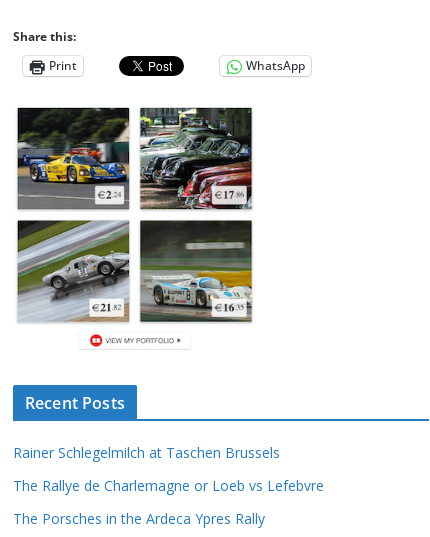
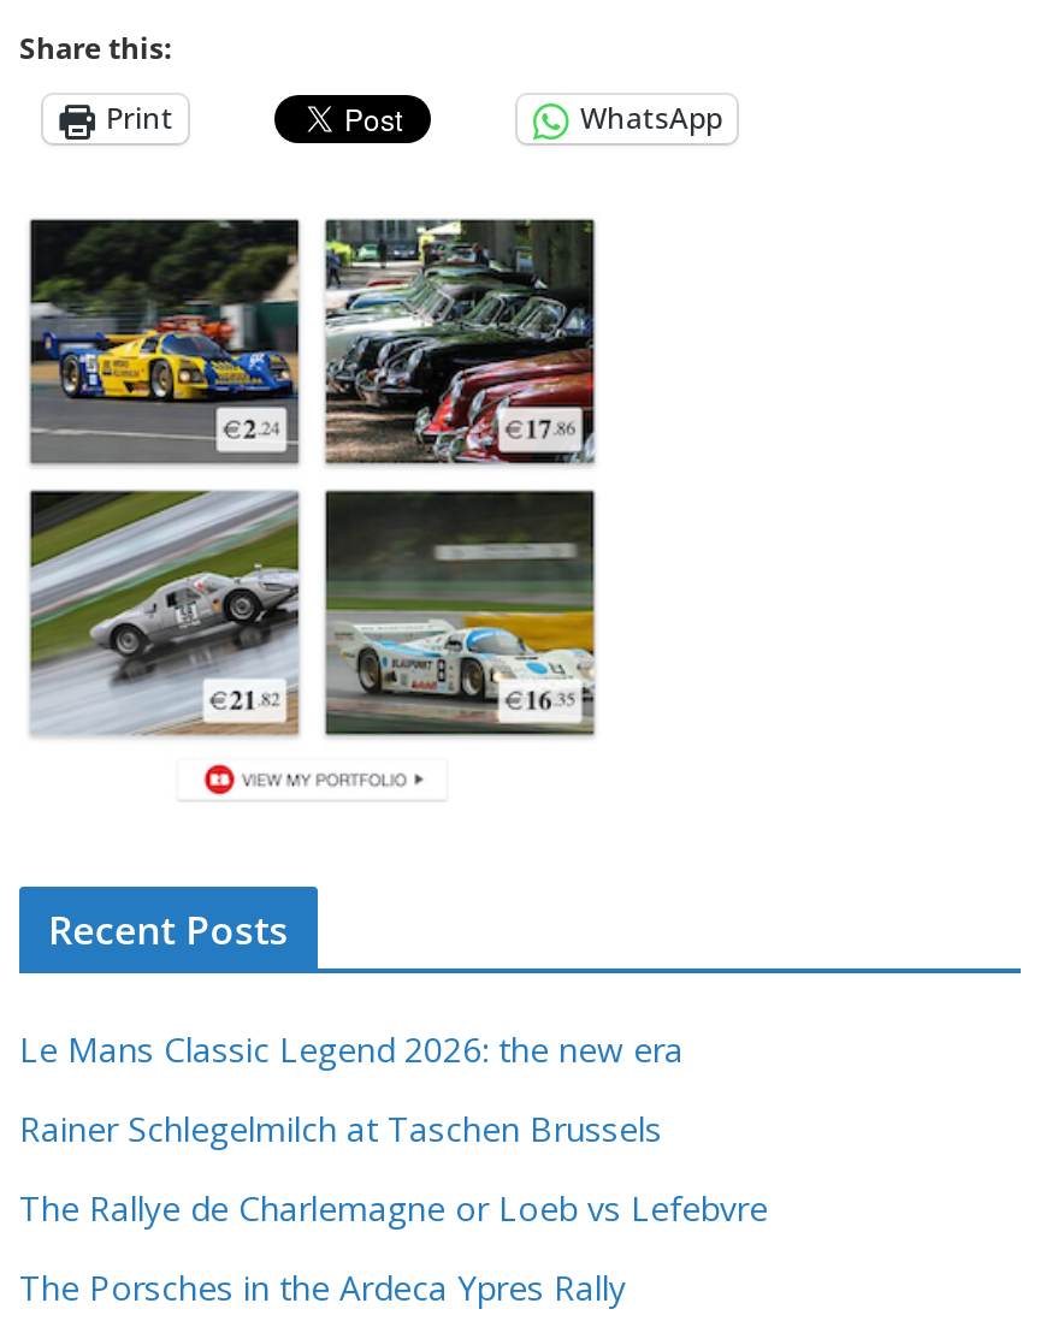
+ Le Mans Classic Legend 2026: the new era
